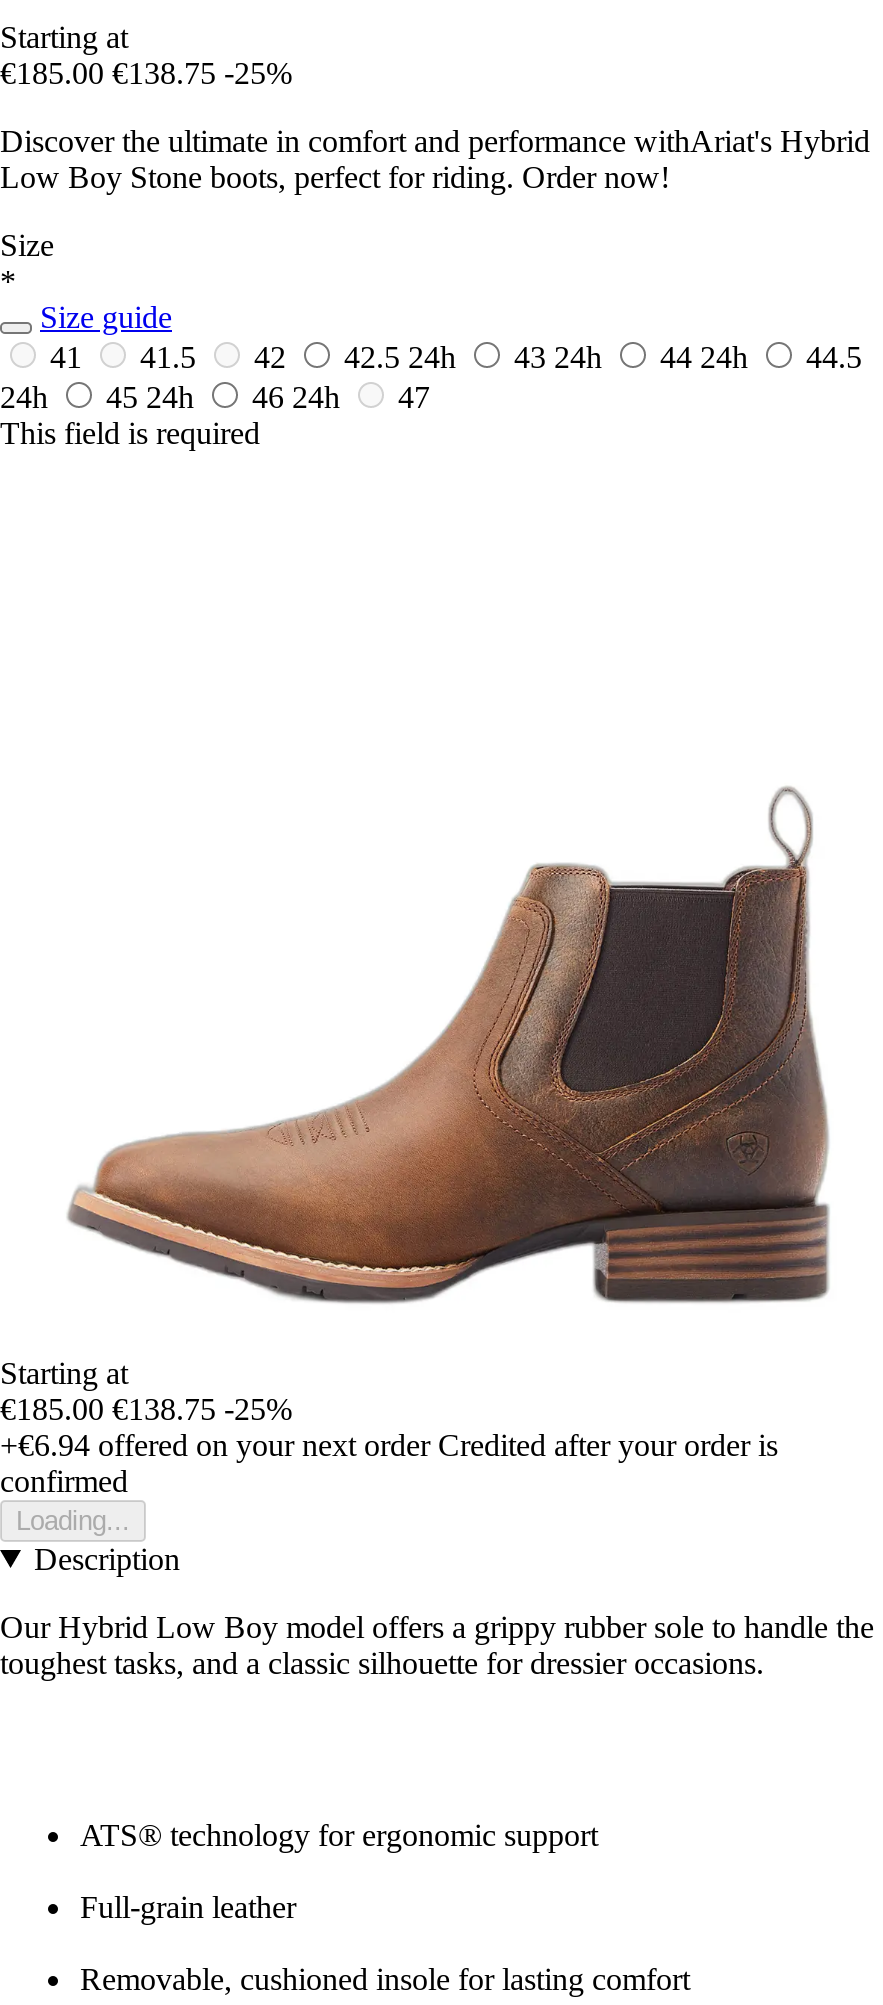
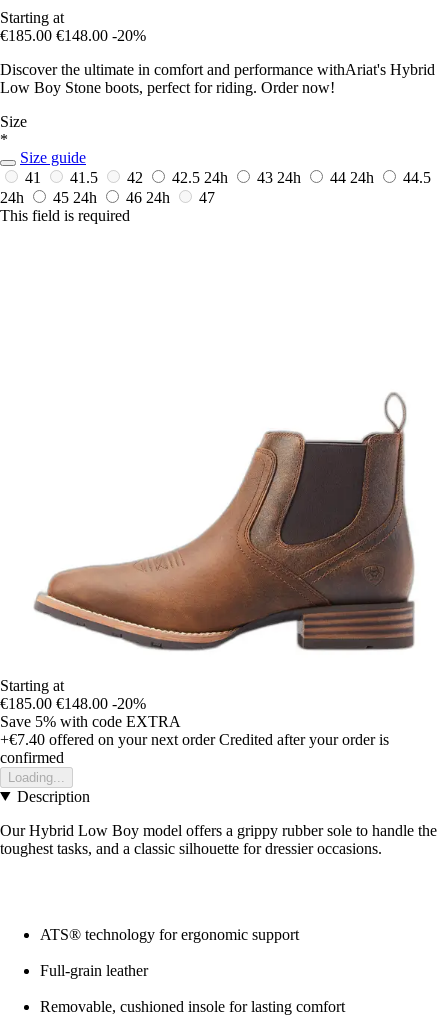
- €185.00 €138.75 -25%
+ €185.00 €148.00 -20%

- €185.00 €138.75 -25%
- +€6.94 offered on your next order Credited after your order is
+ €185.00 €148.00 -20%
+ Save 5% with code EXTRA
+ +€7.40 offered on your next order Credited after your order is
